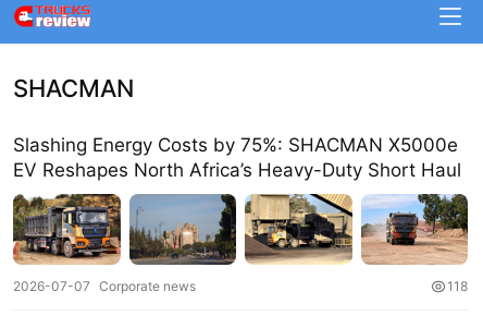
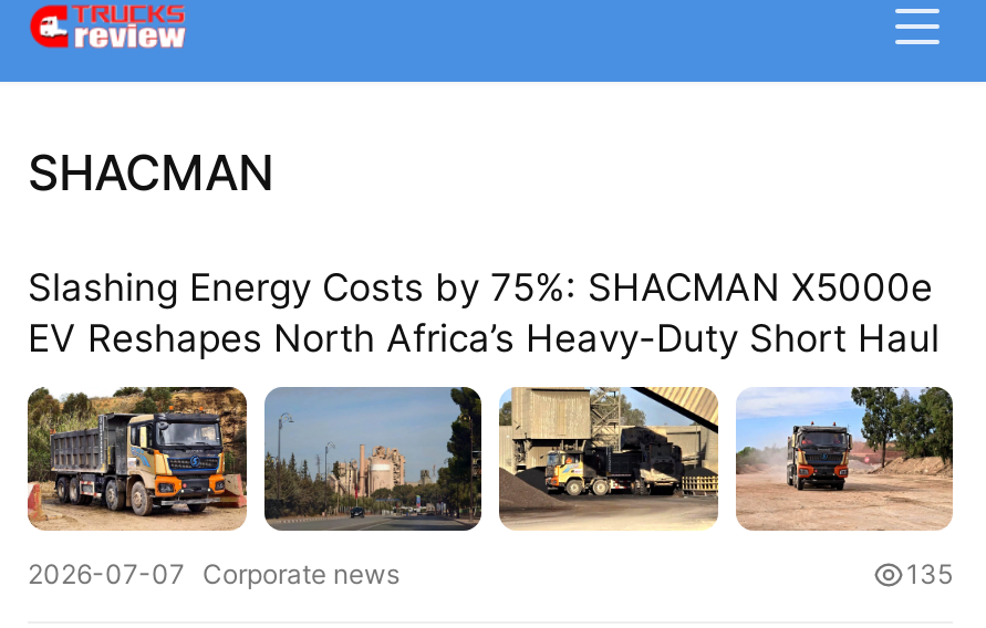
- 118
+ 135
